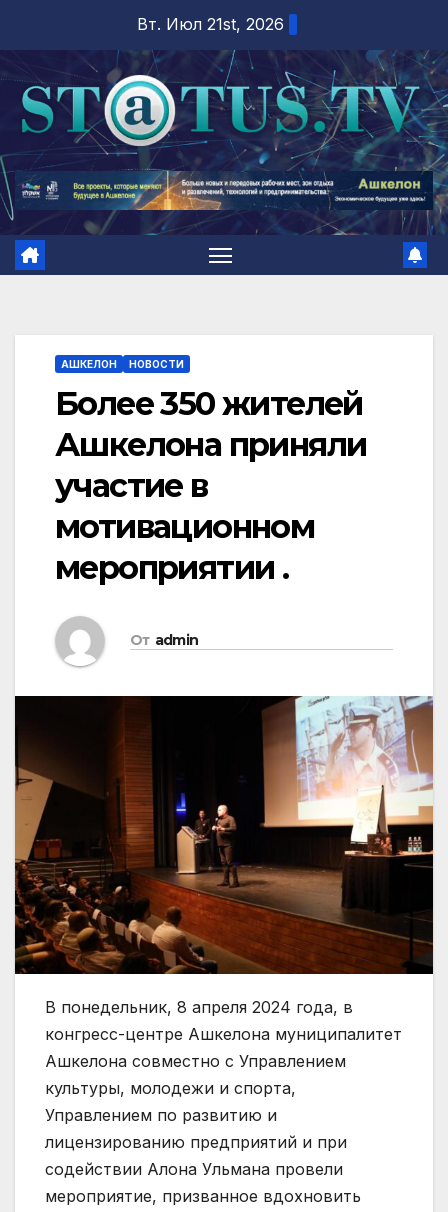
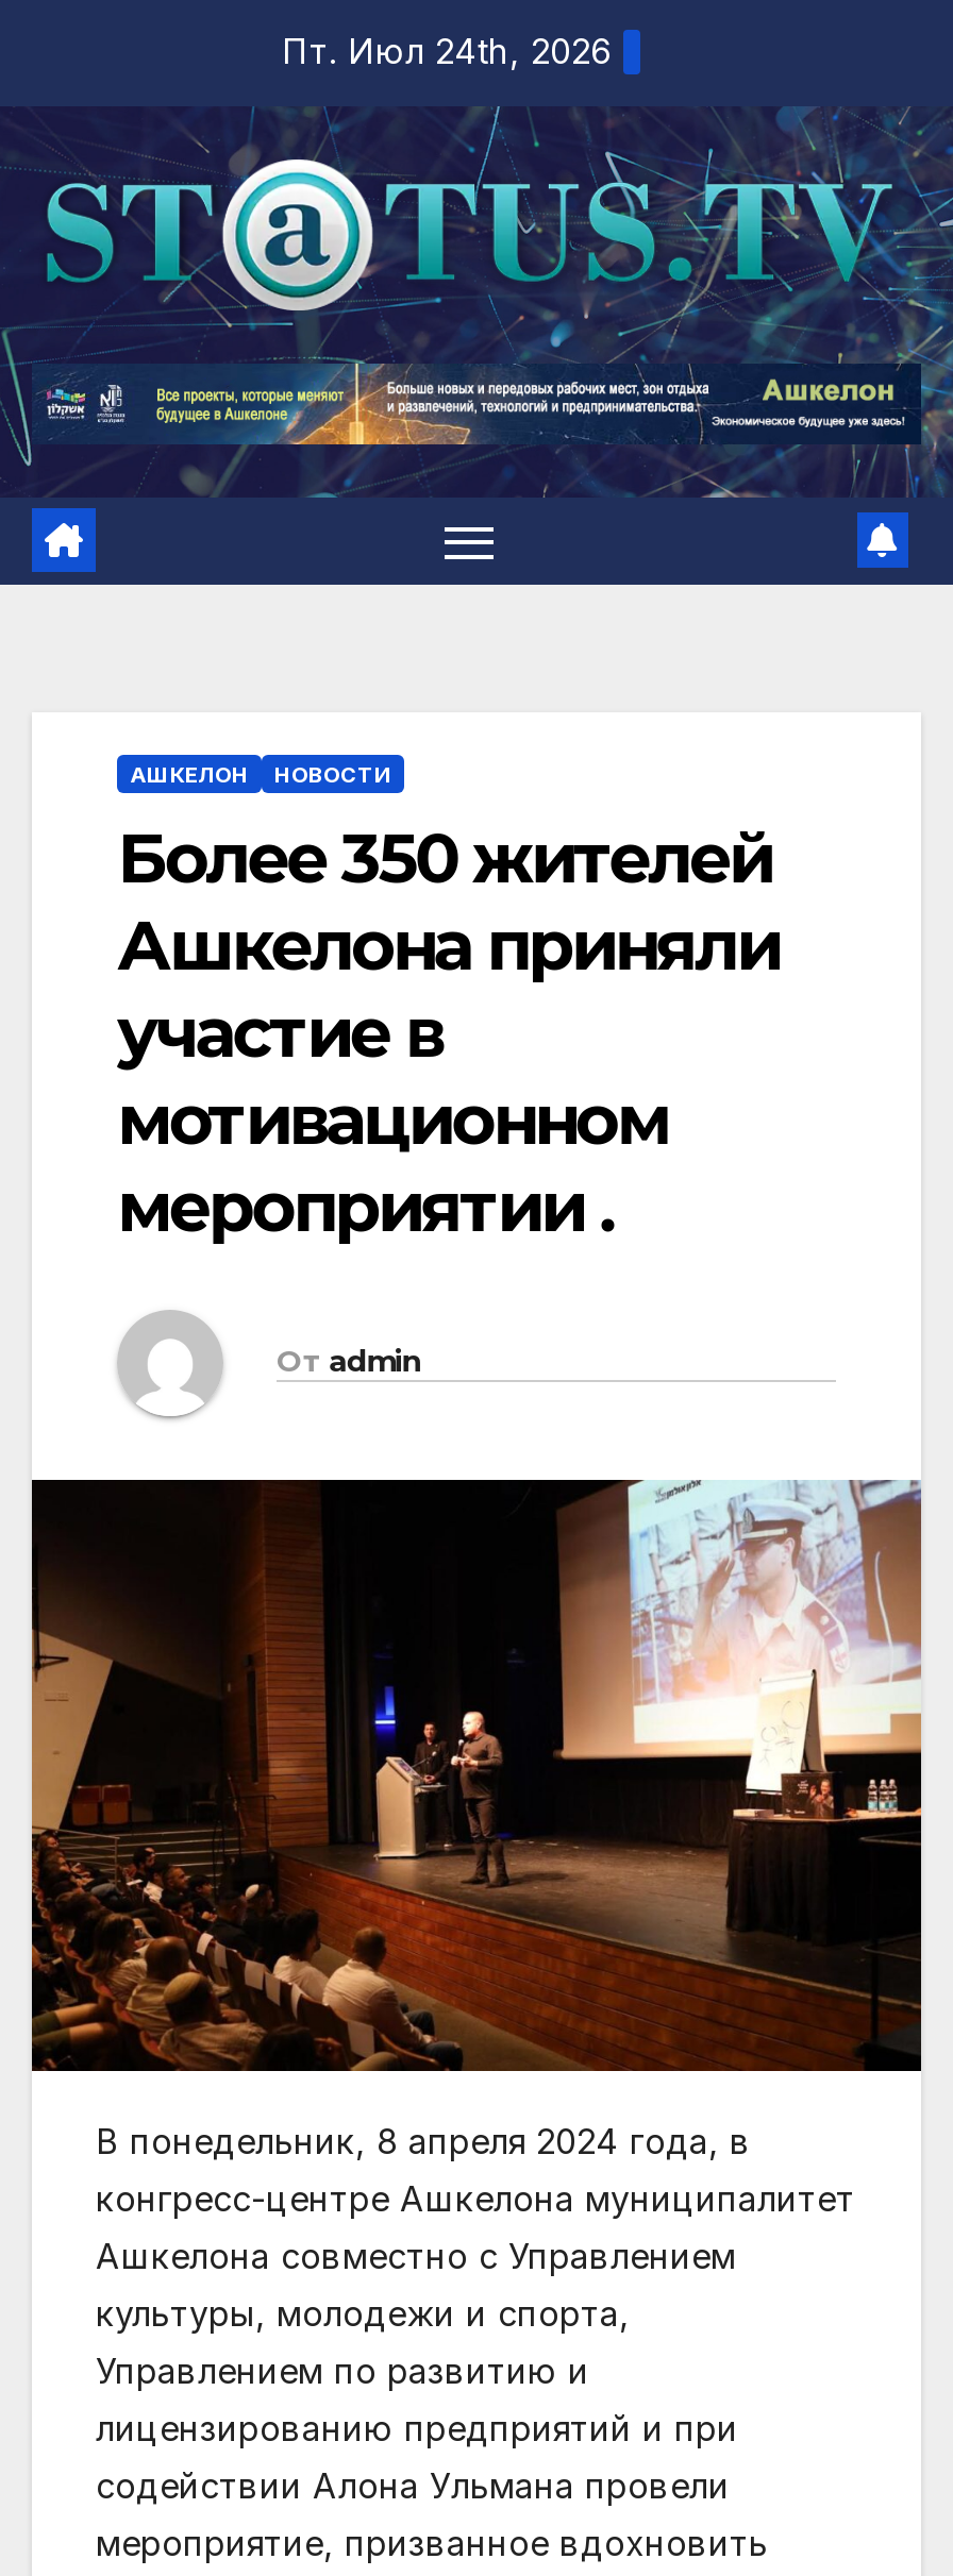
- Вт. Июл 21st, 2026
+ Пт. Июл 24th, 2026
